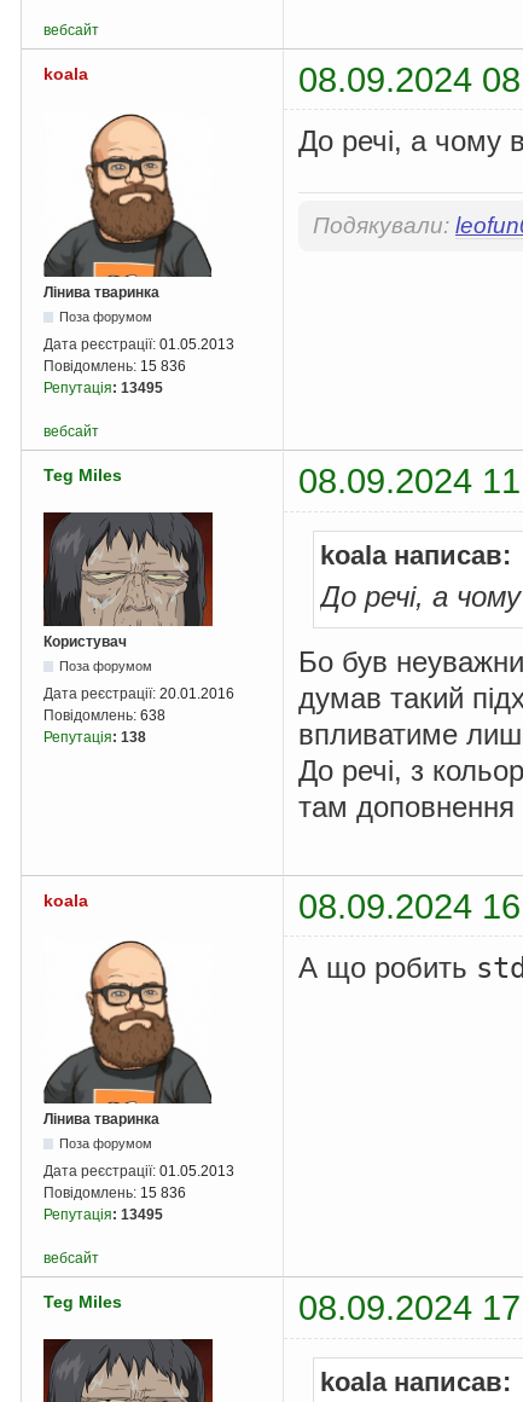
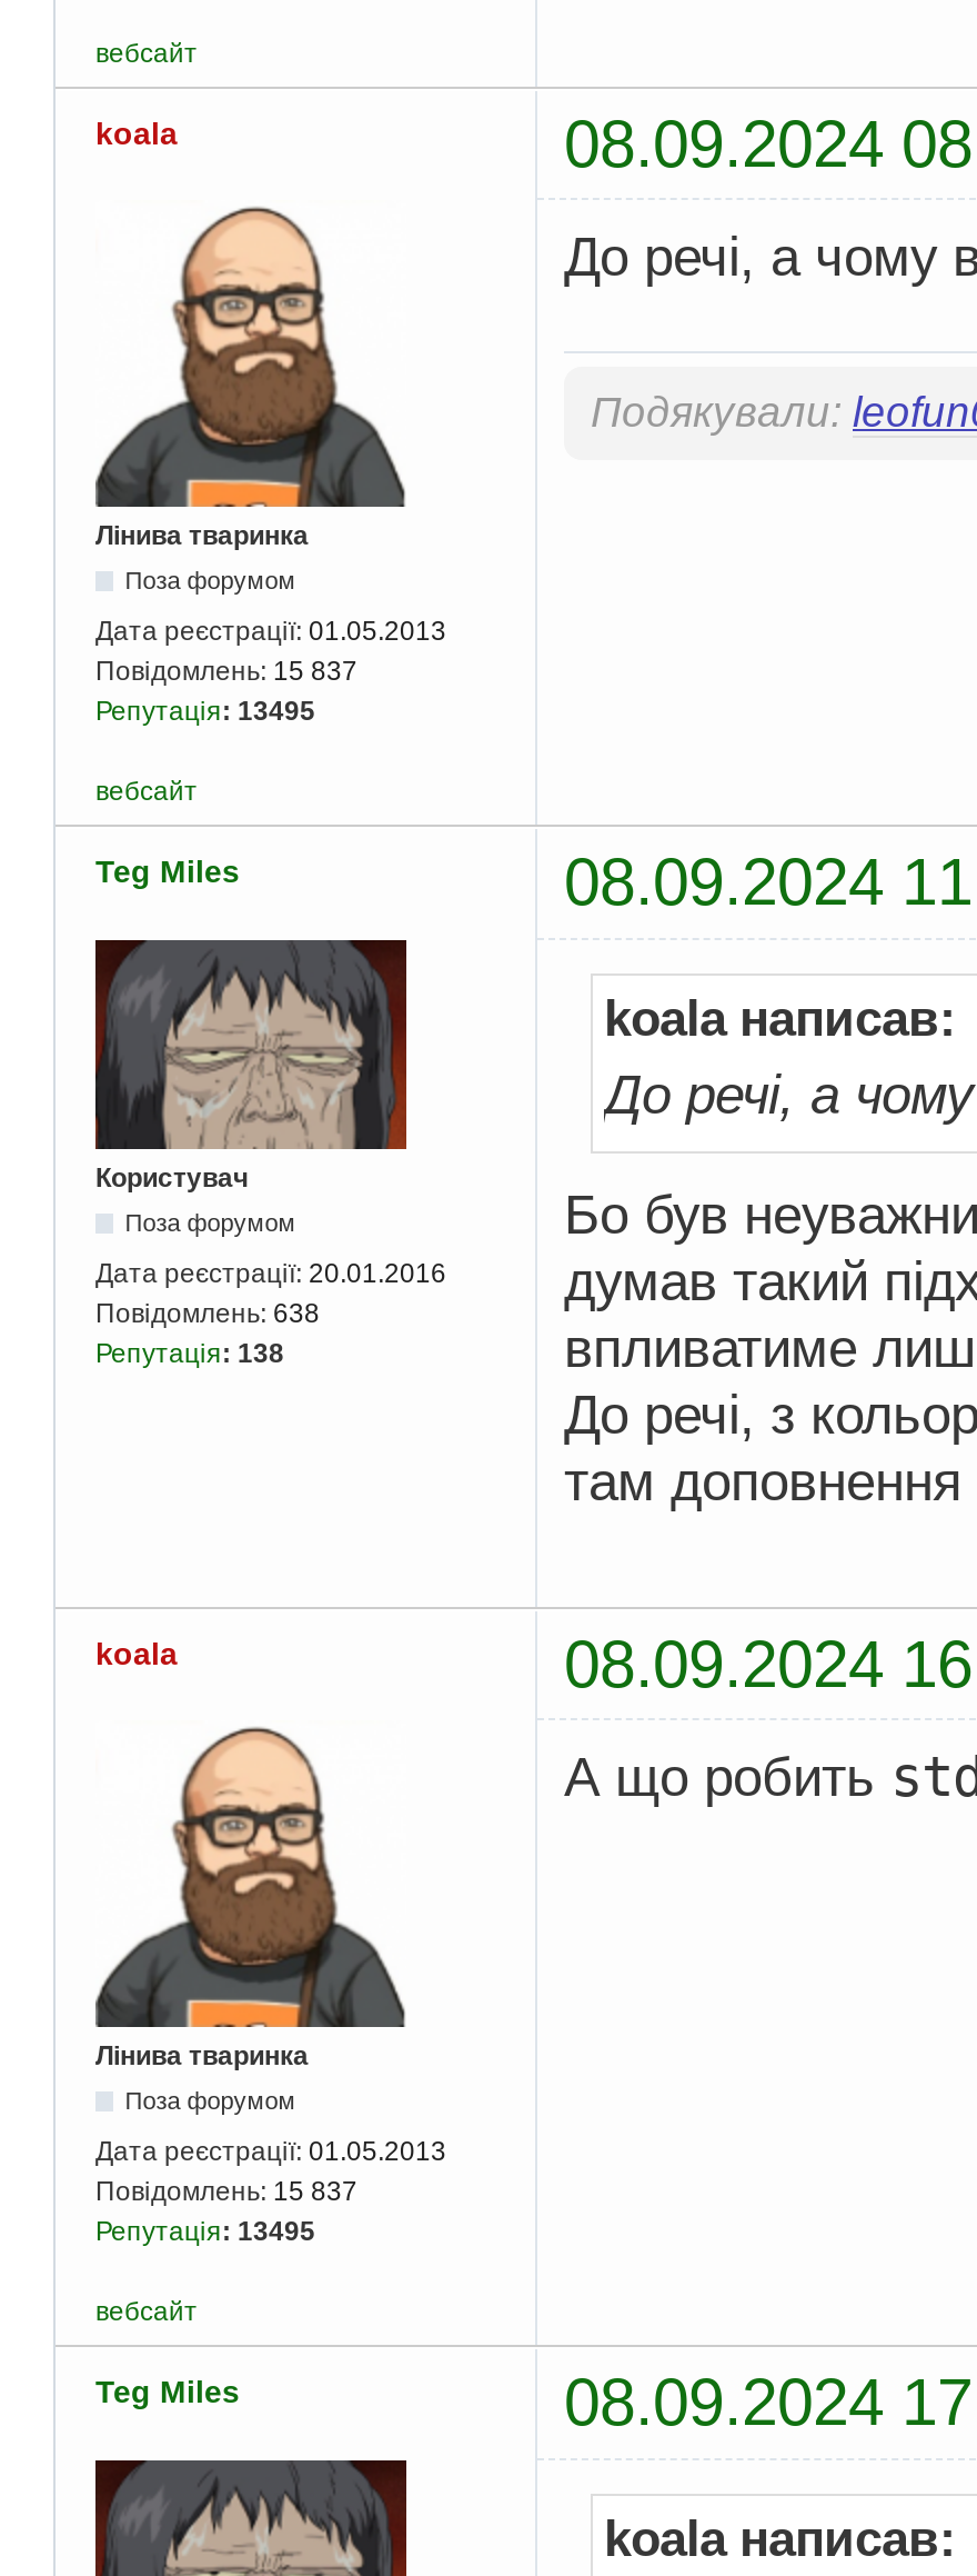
- Повідомлень: 15 836
+ Повідомлень: 15 837

- Повідомлень: 15 836
+ Повідомлень: 15 837
